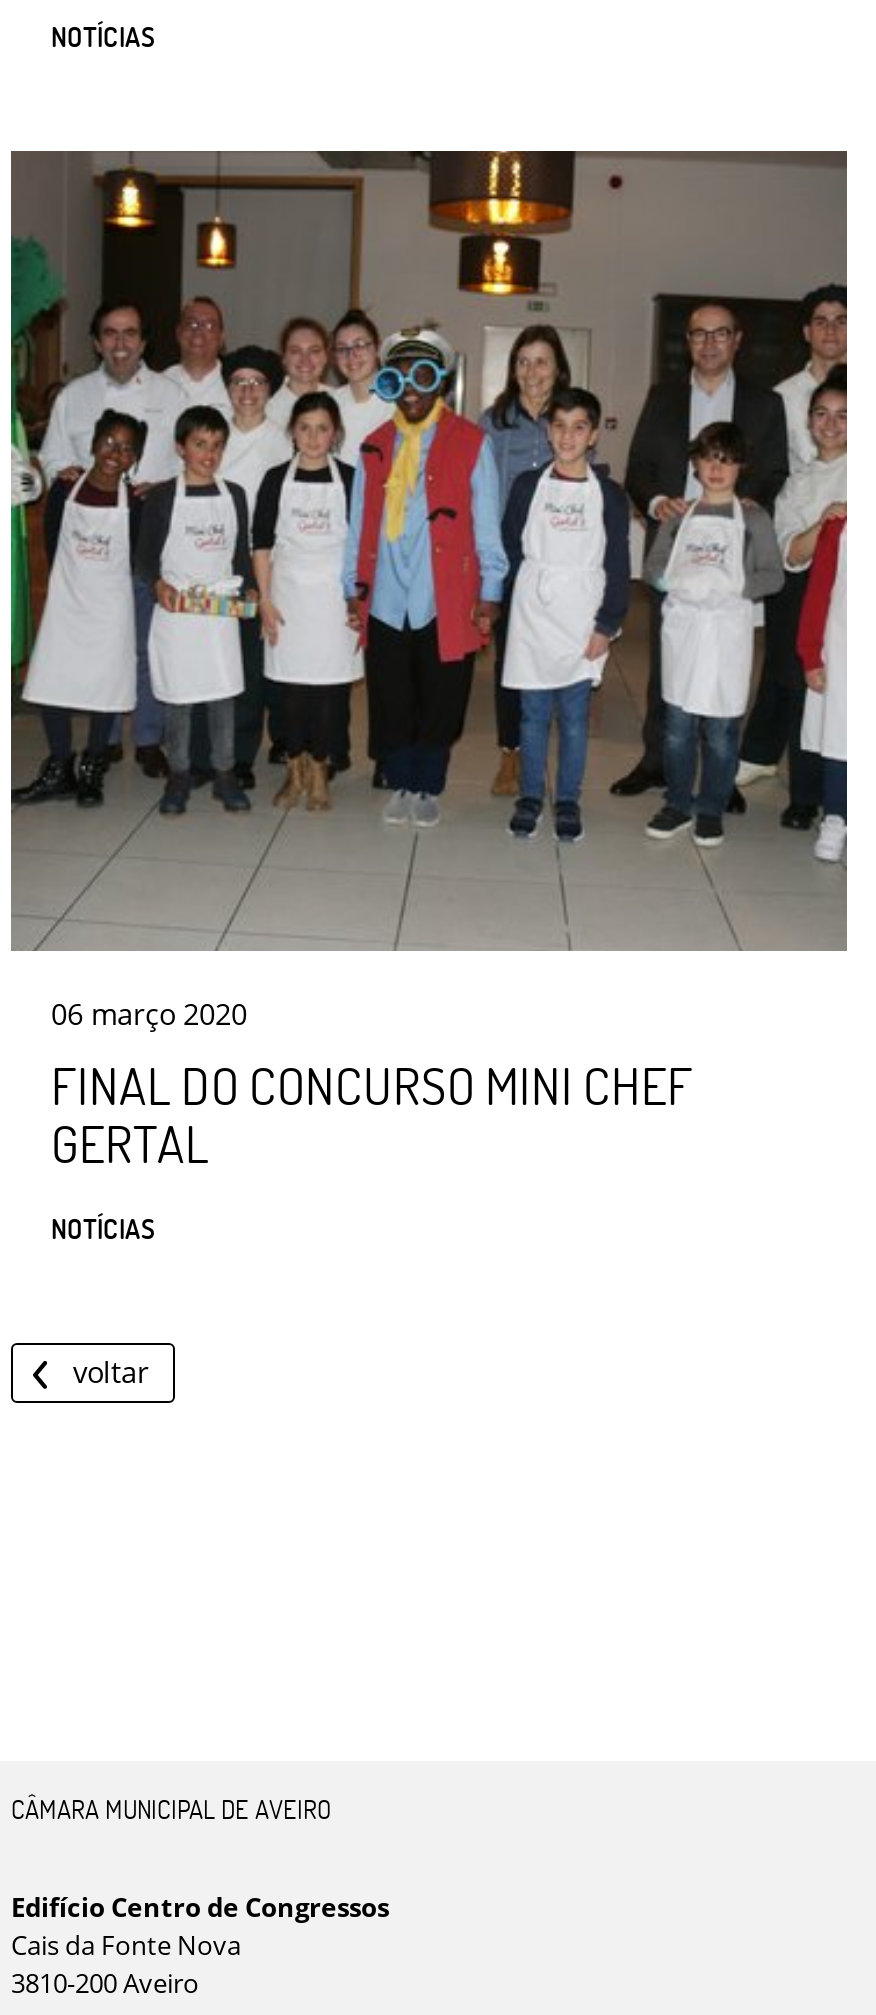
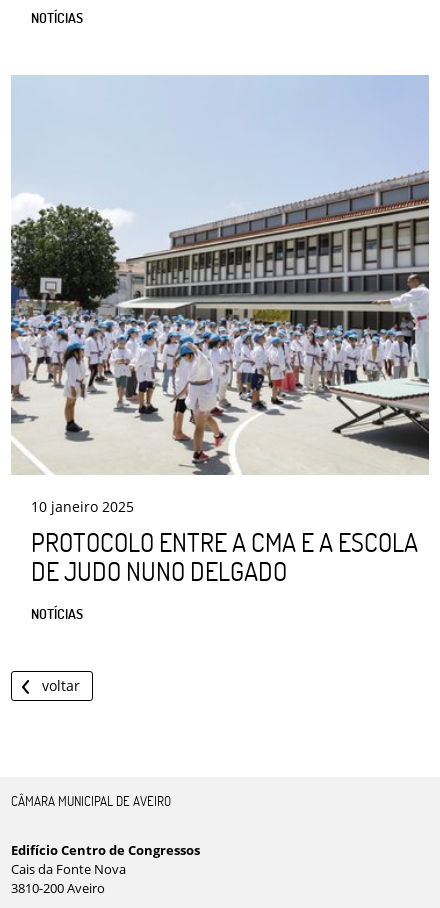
- [image]
- 06 março 2020
- FINAL DO CONCURSO MINI CHEF
- GERTAL
+ [image]
+ 10 janeiro 2025
+ PROTOCOLO ENTRE A CMA E A ESCOLA
+ DE JUDO NUNO DELGADO
